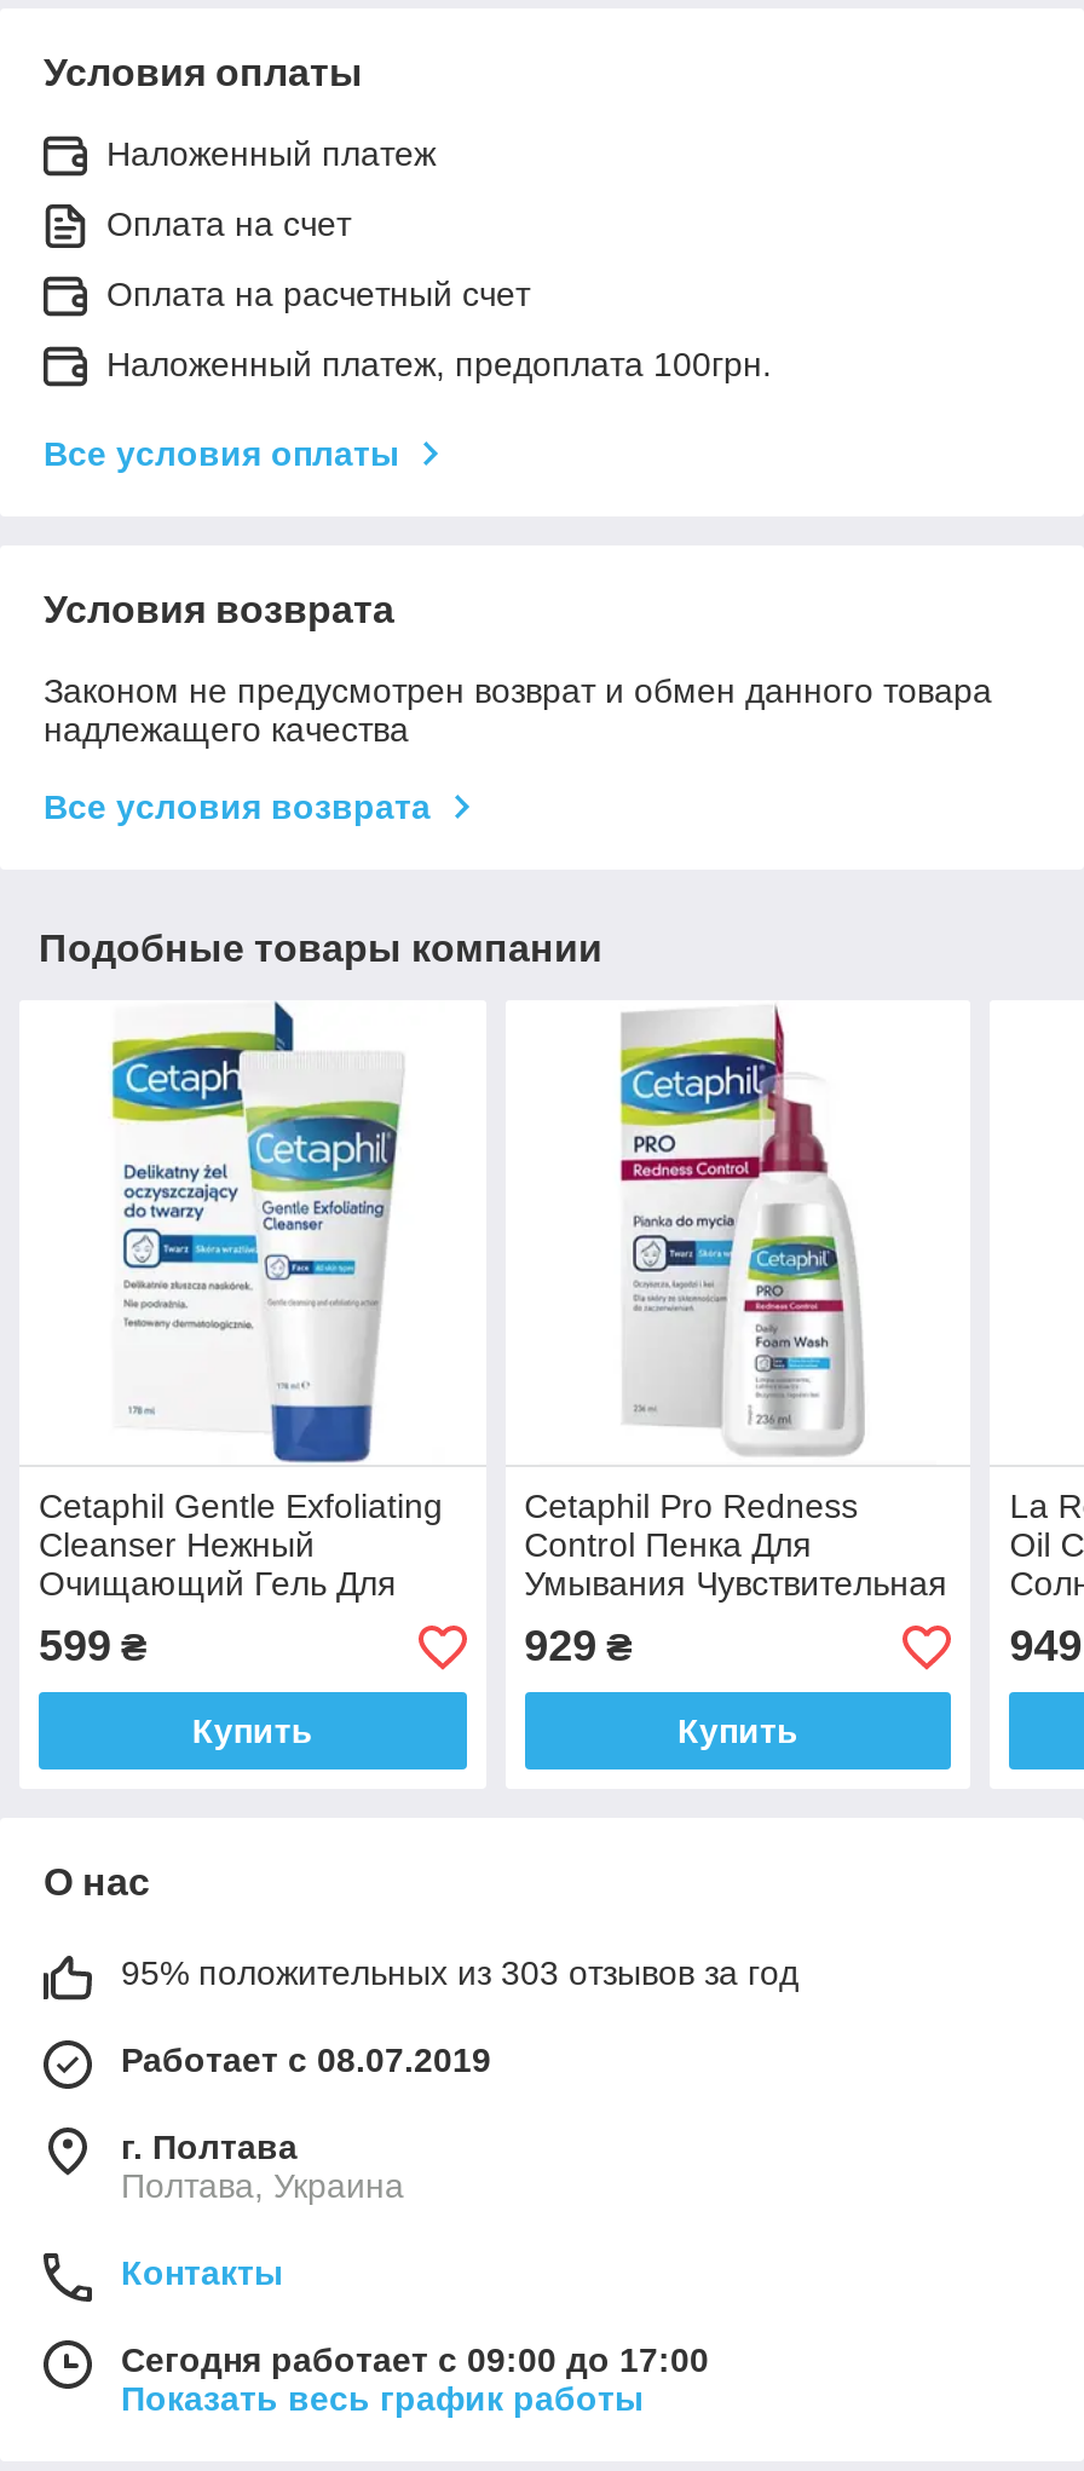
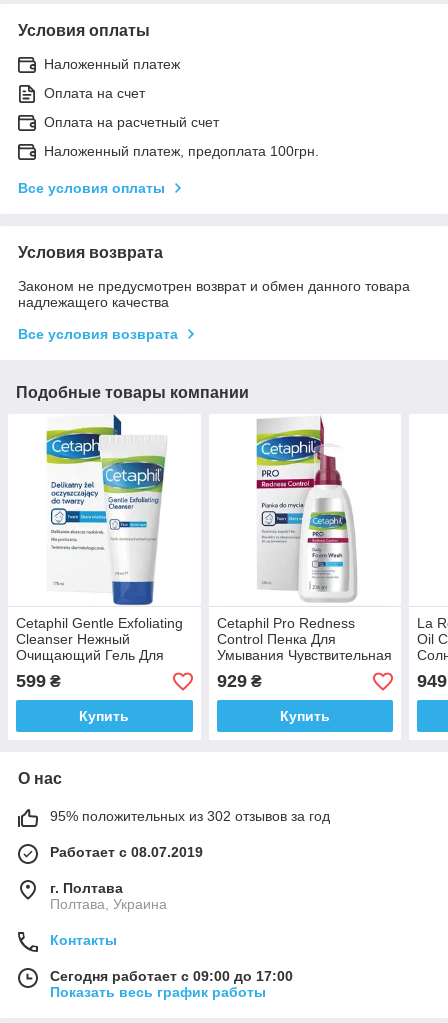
- 95% положительных из 303 отзывов за год
+ 95% положительных из 302 отзывов за год
